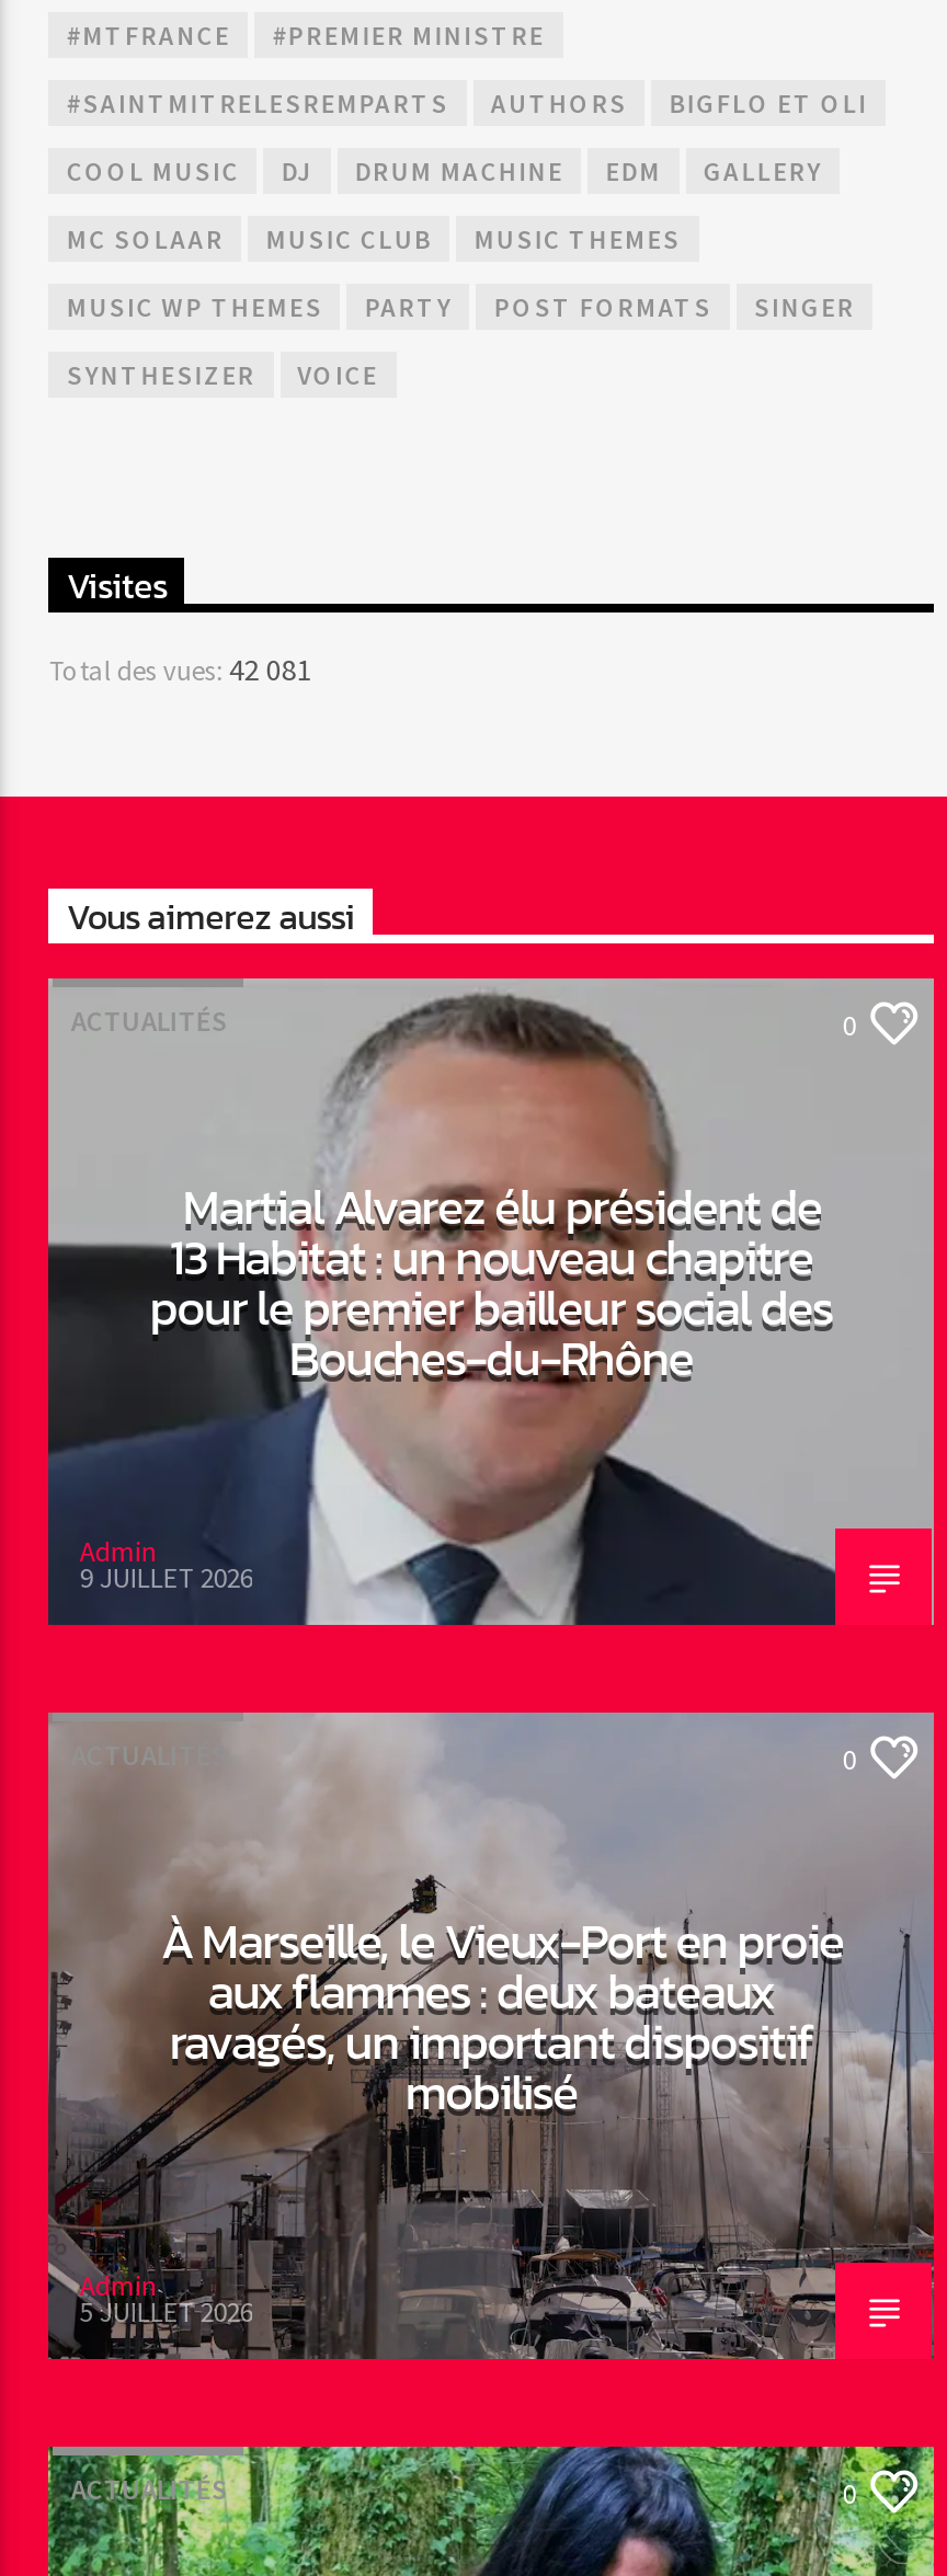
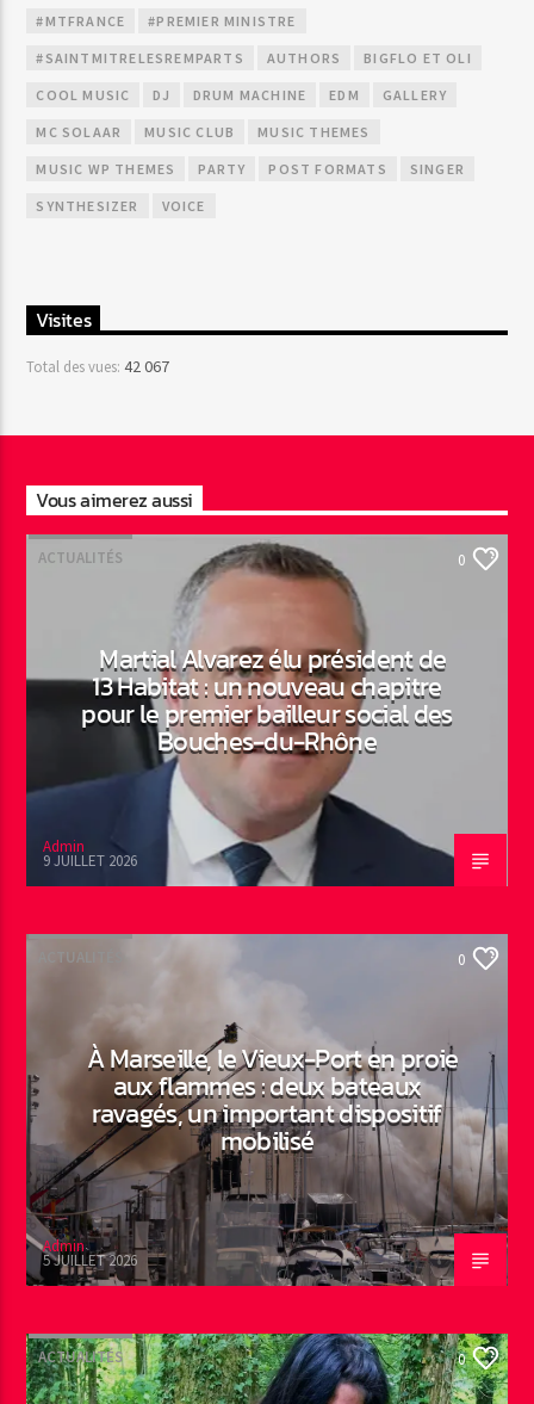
- Total des vues: 42 081
+ Total des vues: 42 067
